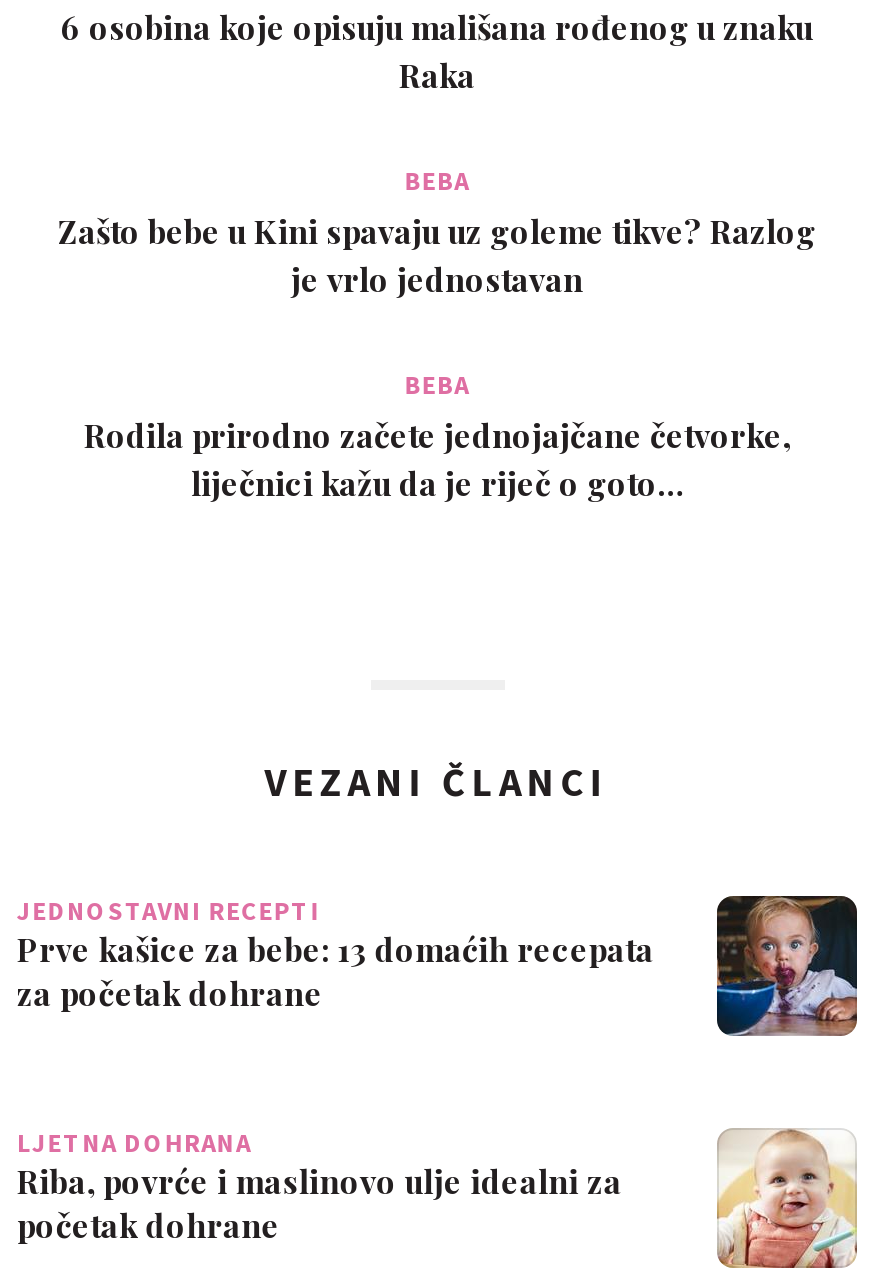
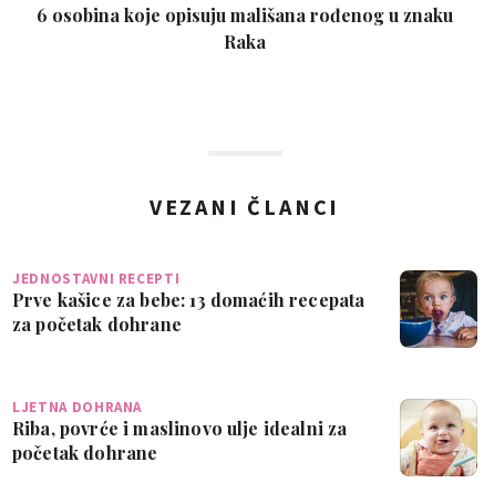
- BEBA
- Zašto bebe u Kini spavaju uz goleme tikve? Razlog
- je vrlo jednostavan
- BEBA
- Rodila prirodno začete jednojajčane četvorke,
- liječnici kažu da je riječ o goto…
